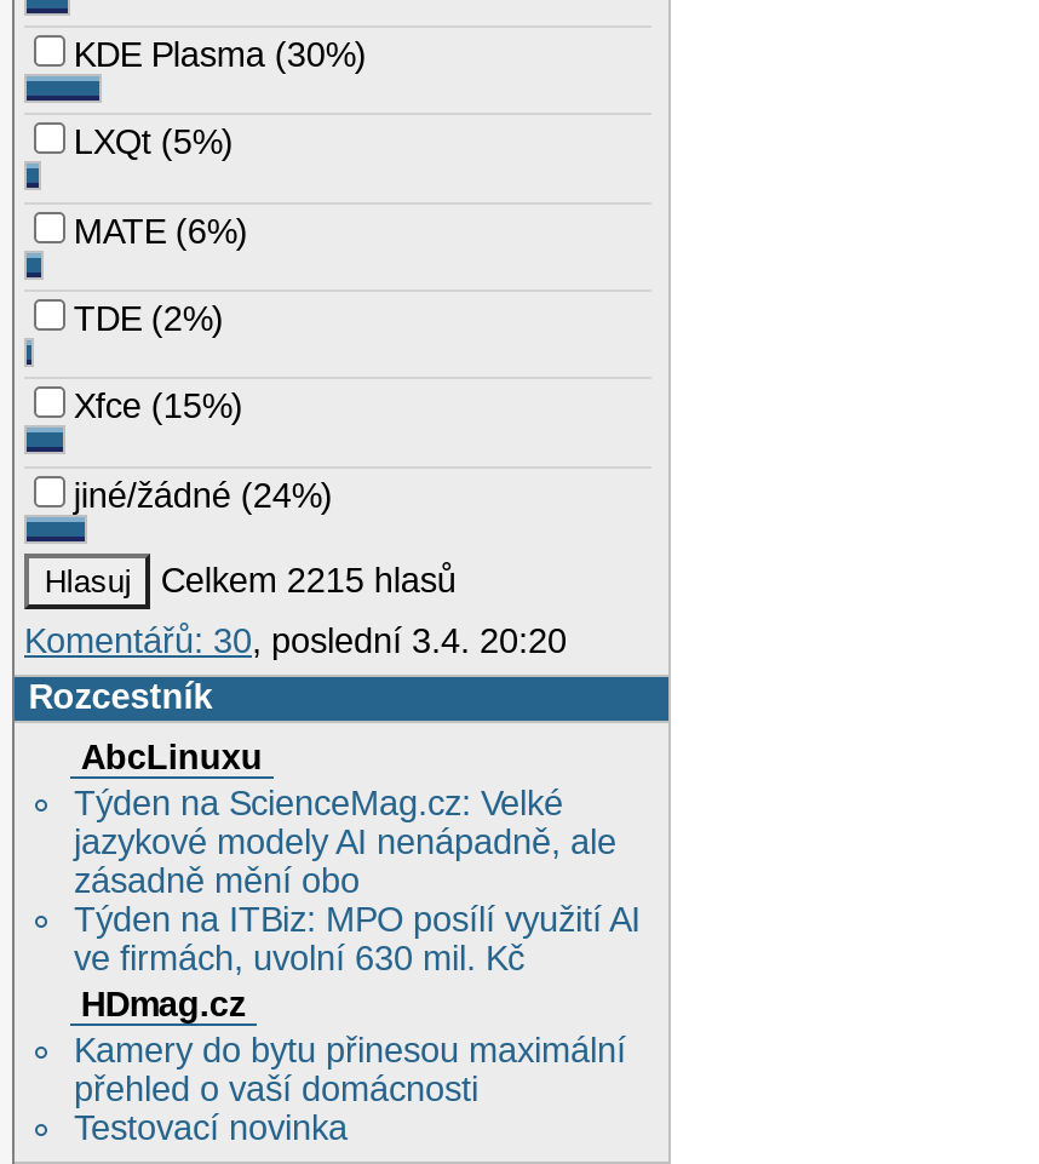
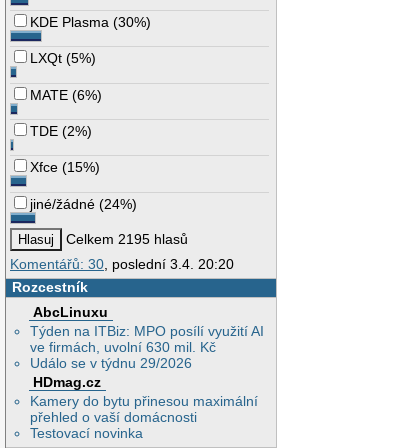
- Celkem 2215 hlasů
+ Celkem 2195 hlasů

- Týden na ScienceMag.cz: Velké
- jazykové modely AI nenápadně, ale
- zásadně mění obo

moved up: Týden na ITBiz: MPO posílí využití AI | ve firmách, uvolní 630 mil. Kč

+ Událo se v týdnu 29/2026
